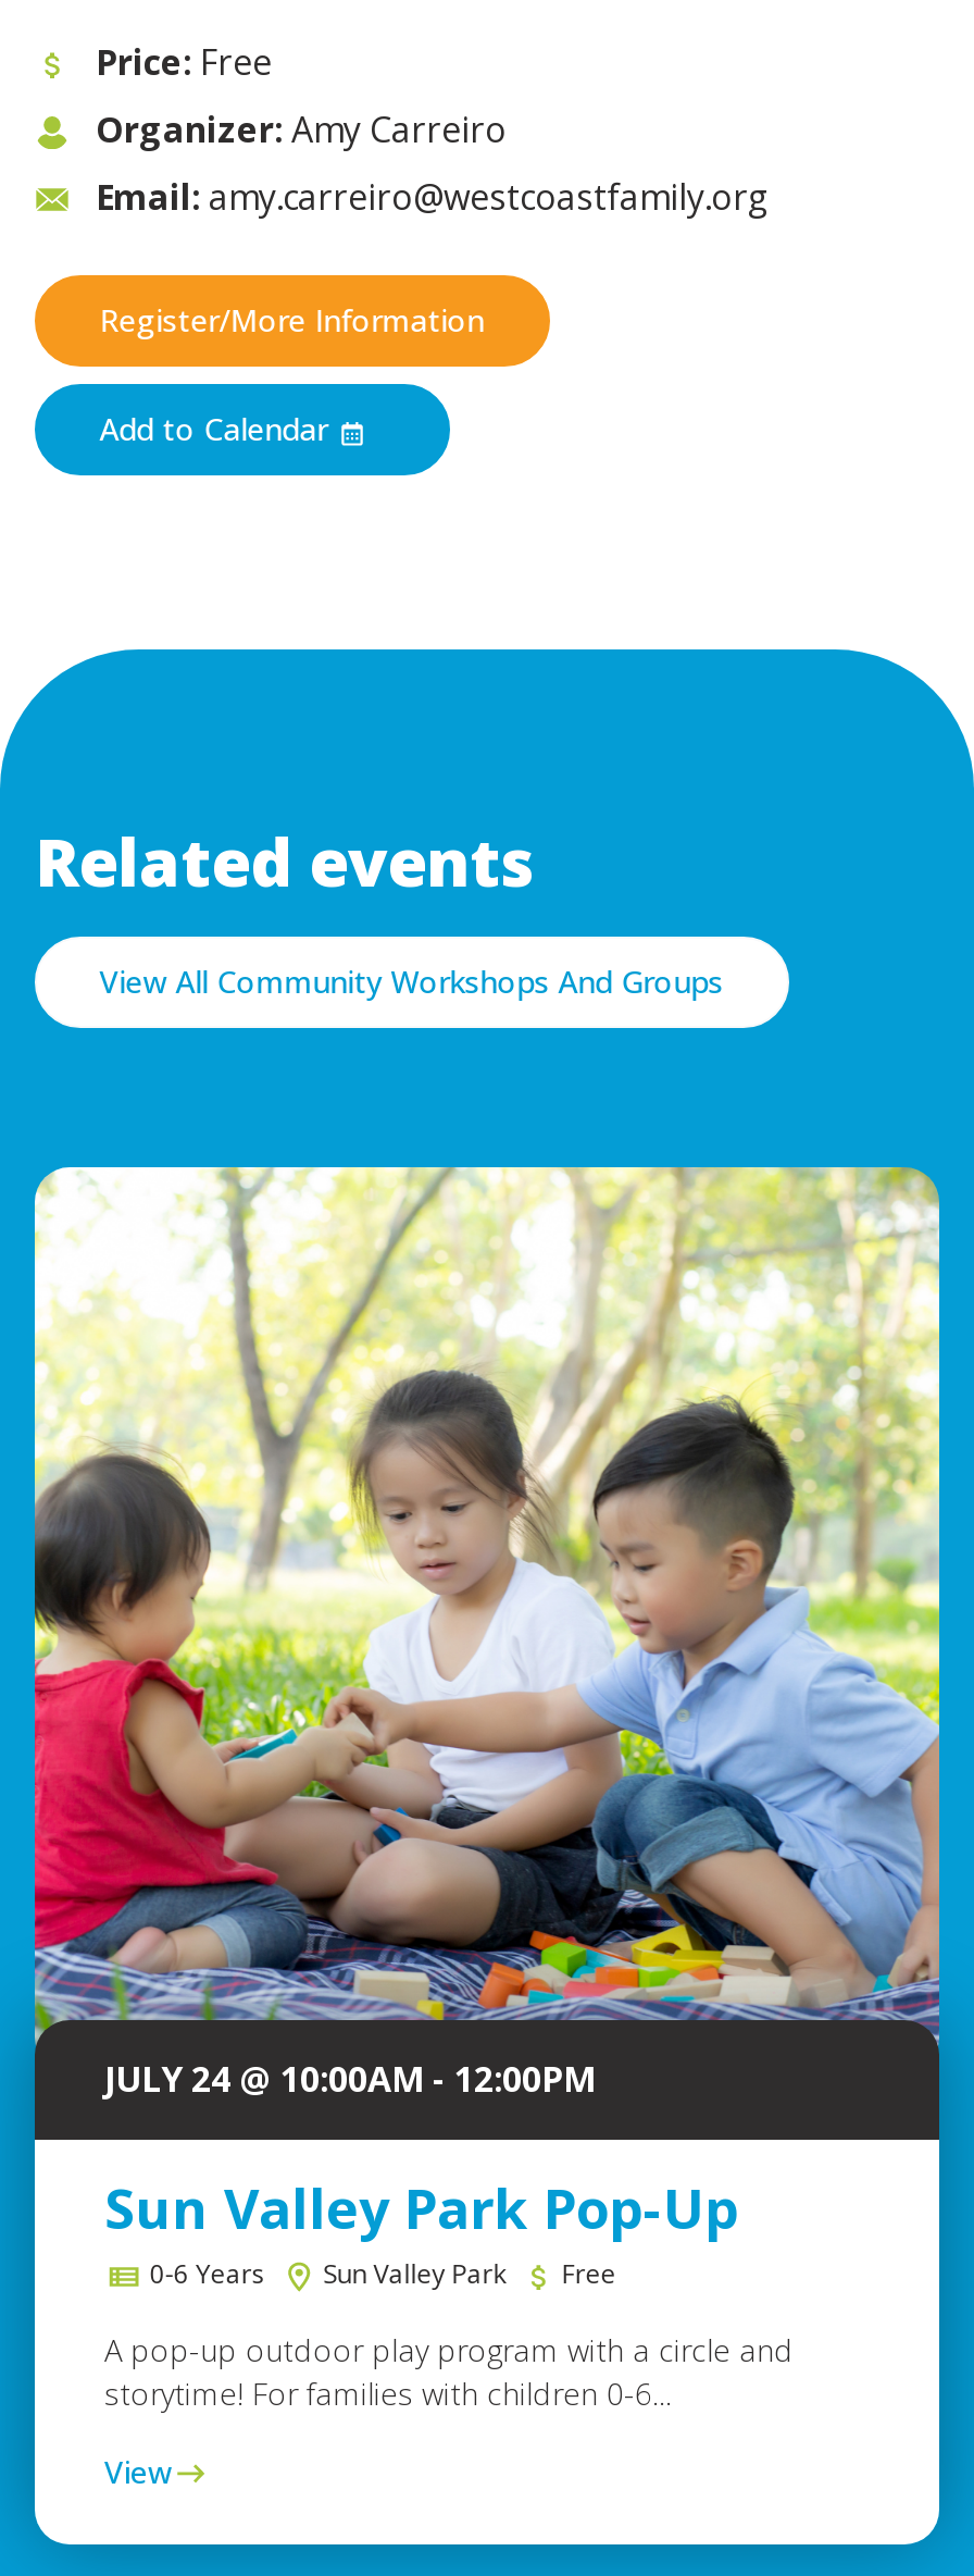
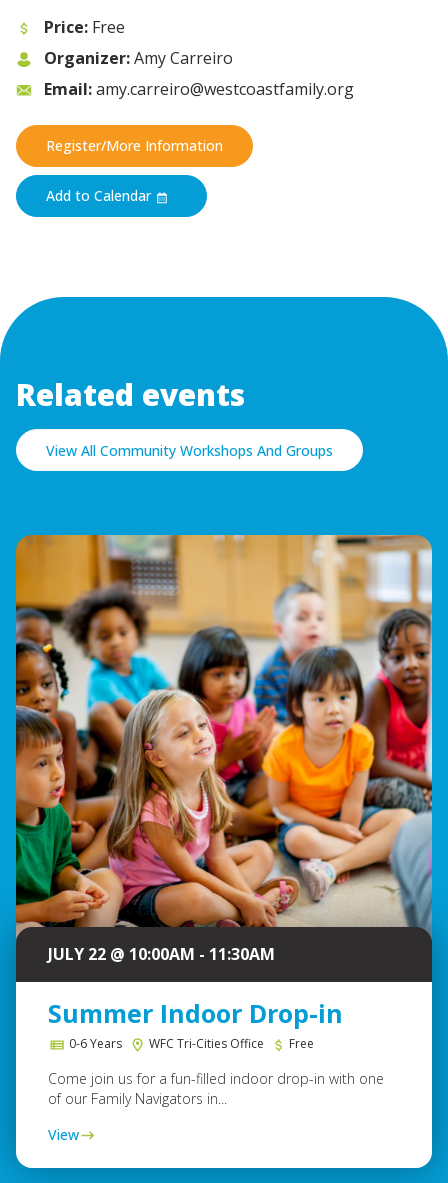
- [image]
- JULY 24 @ 10:00AM - 12:00PM
+ [image]
+ JULY 22 @ 10:00AM - 11:30AM

- Sun Valley Park Pop-Up
+ Summer Indoor Drop-in

- Sun Valley Park
+ WFC Tri-Cities Office

- A pop-up outdoor play program with a circle and
- storytime! For families with children 0-6...
+ Come join us for a fun-filled indoor drop-in with one
+ of our Family Navigators in...
